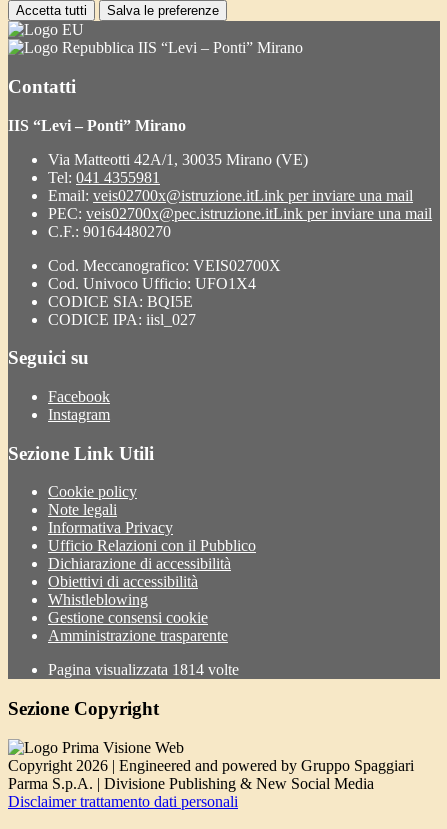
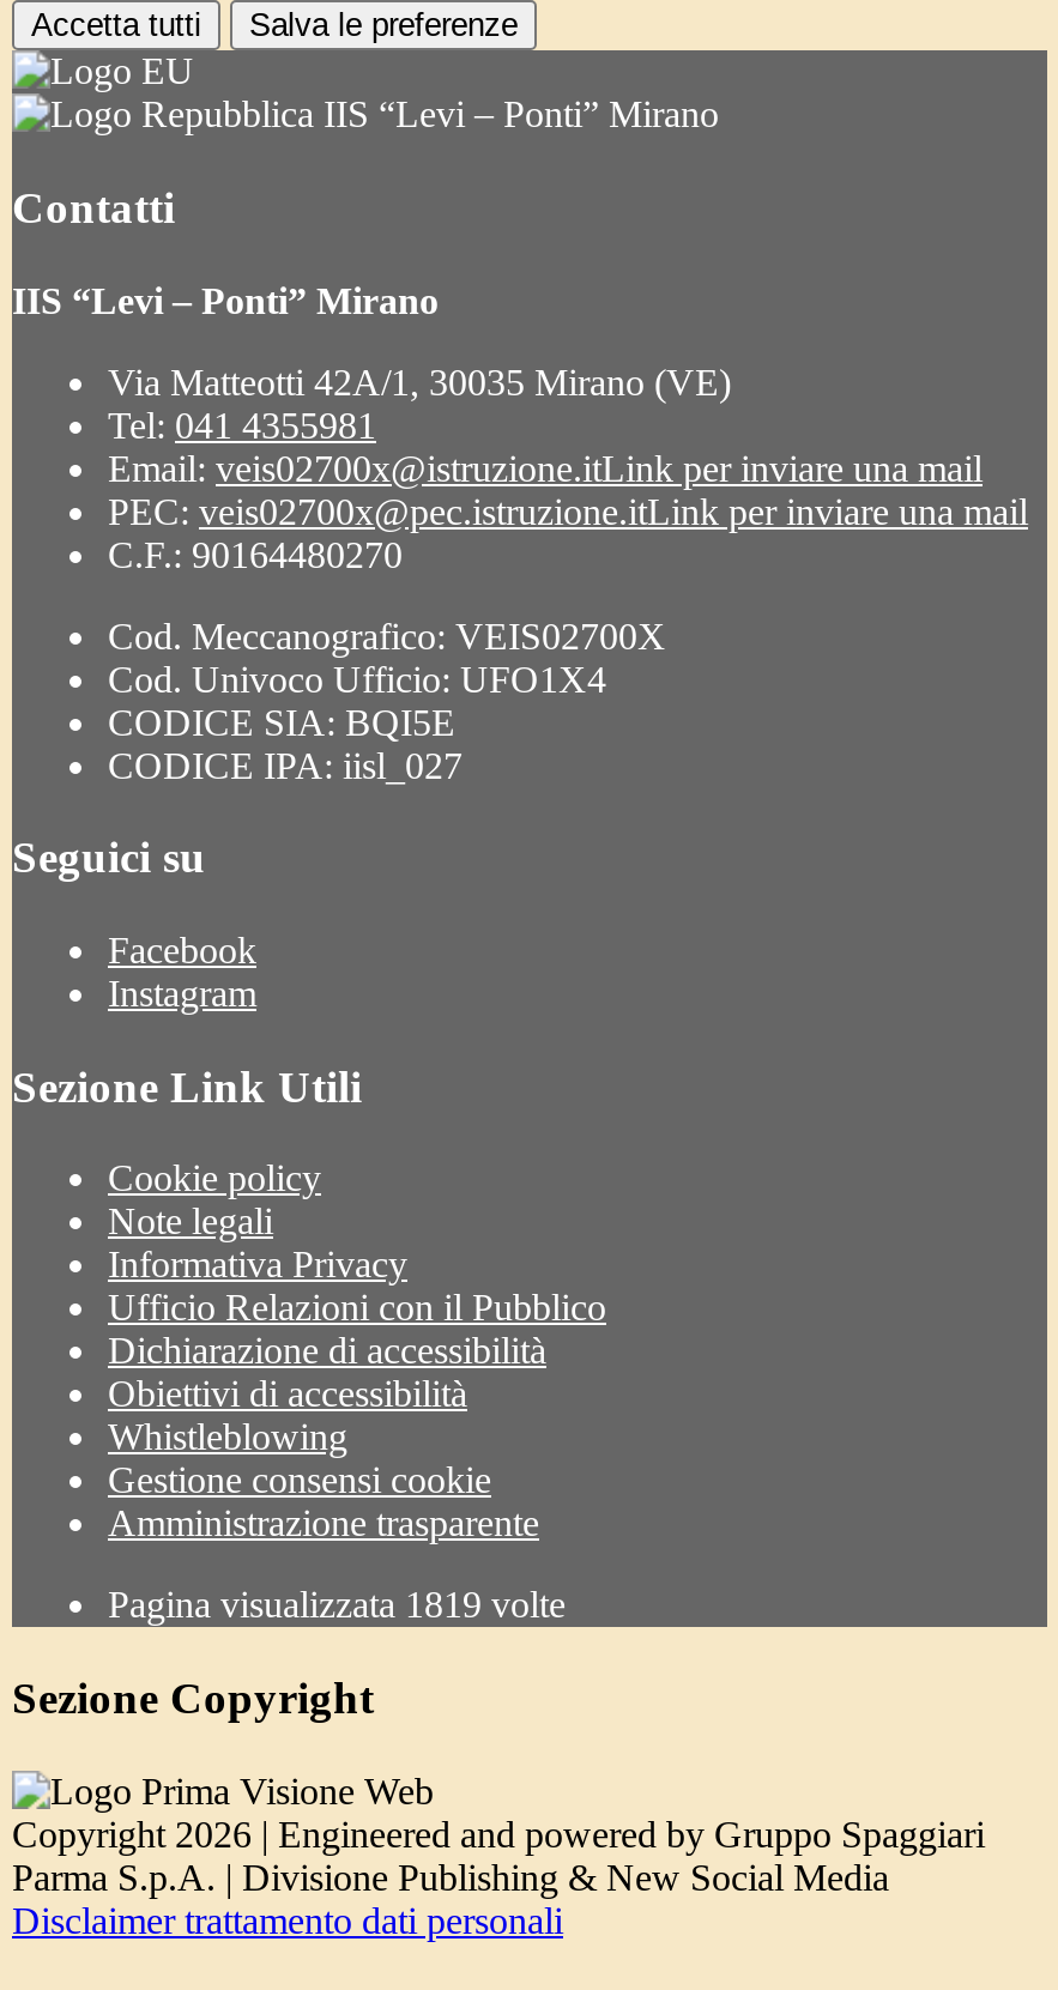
- Pagina visualizzata 1814 volte
+ Pagina visualizzata 1819 volte
